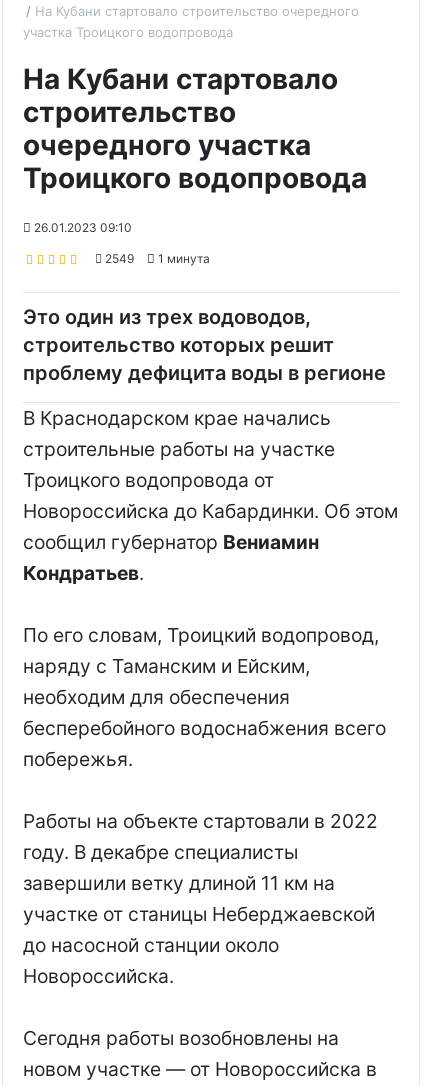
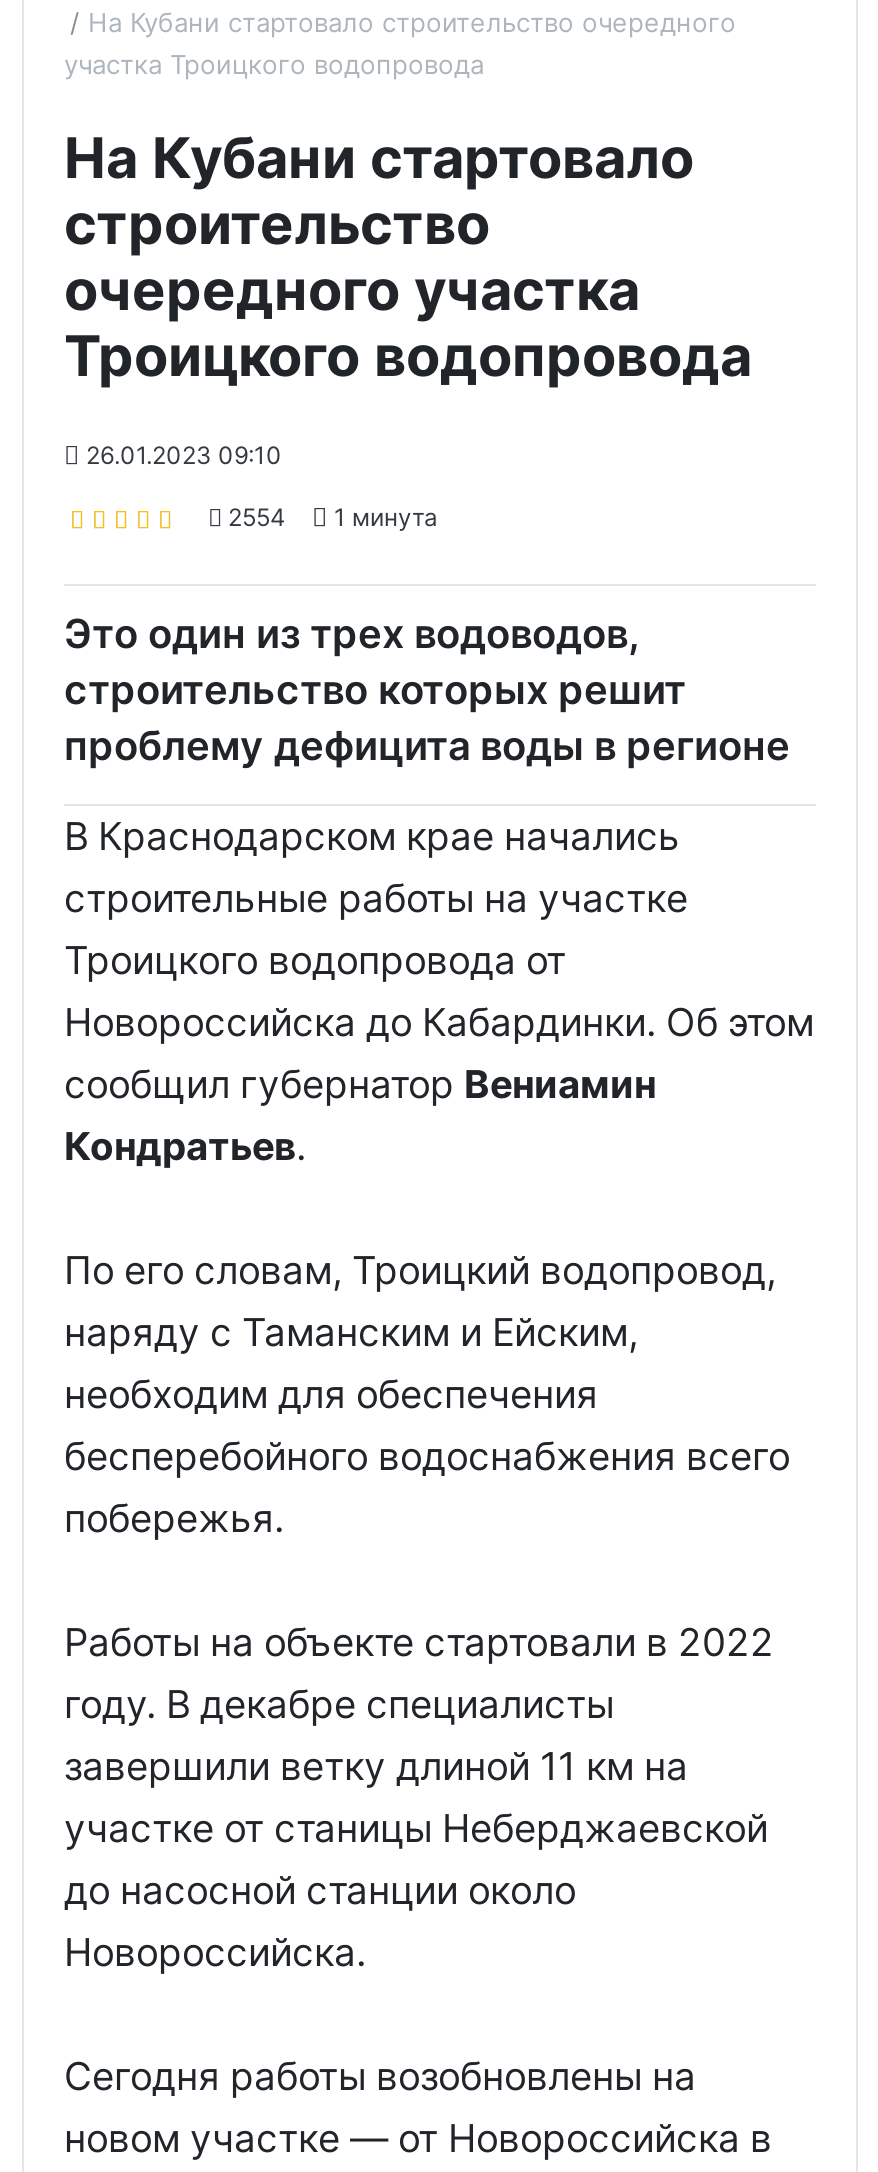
- 2549
+ 2554
